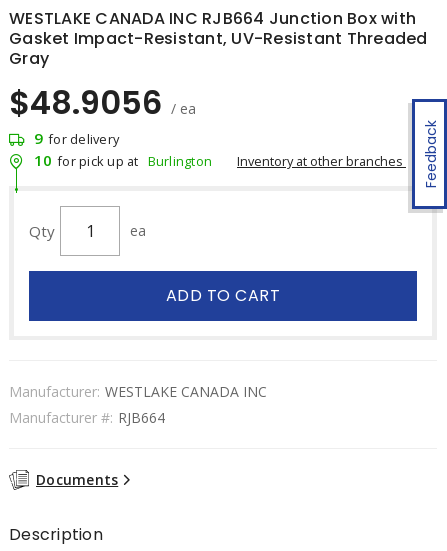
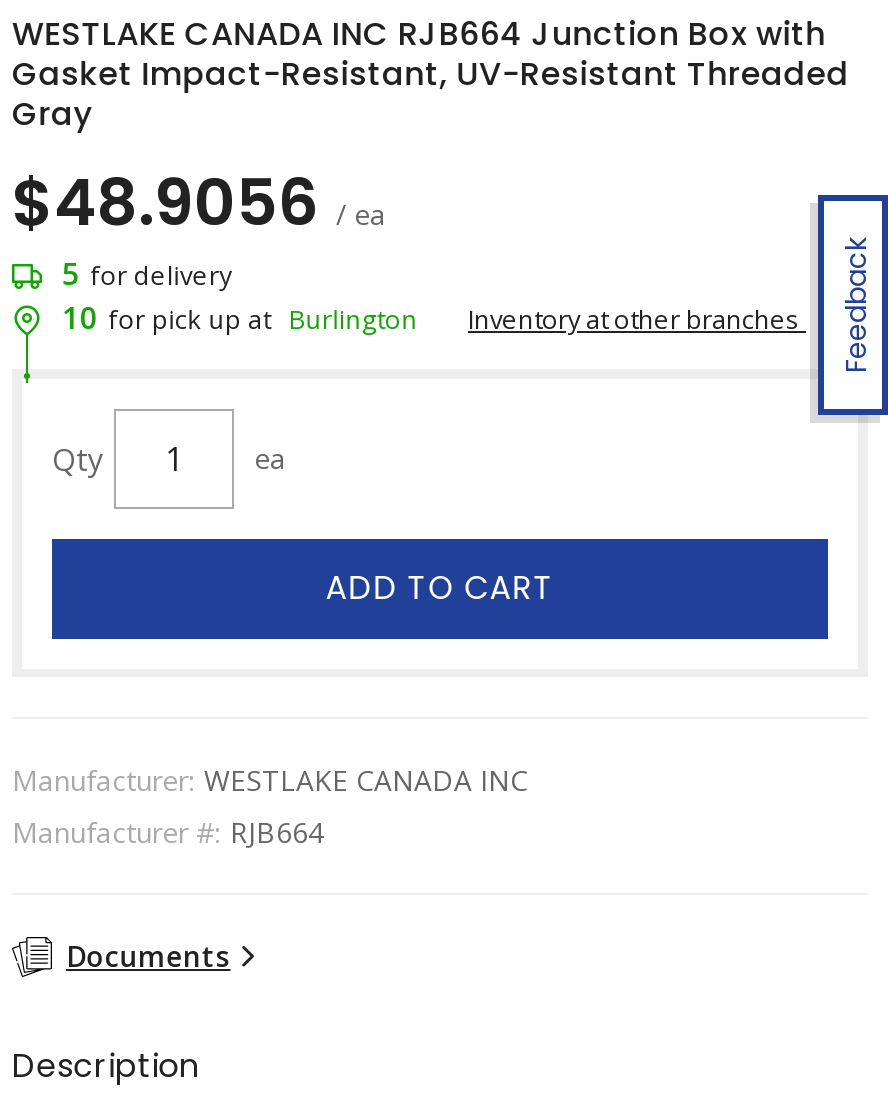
- 9 for delivery
+ 5 for delivery
